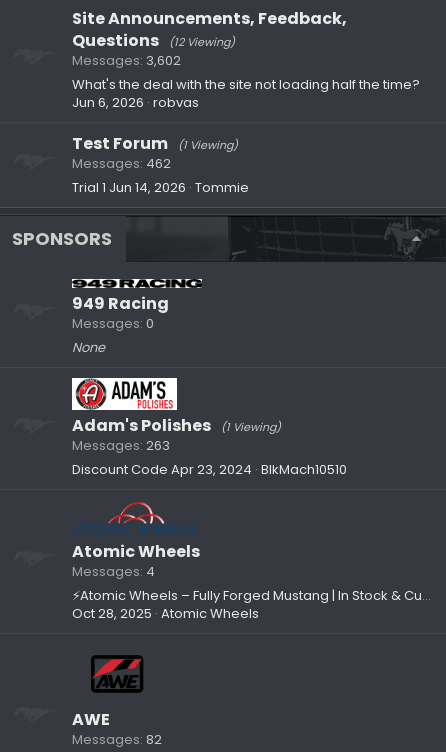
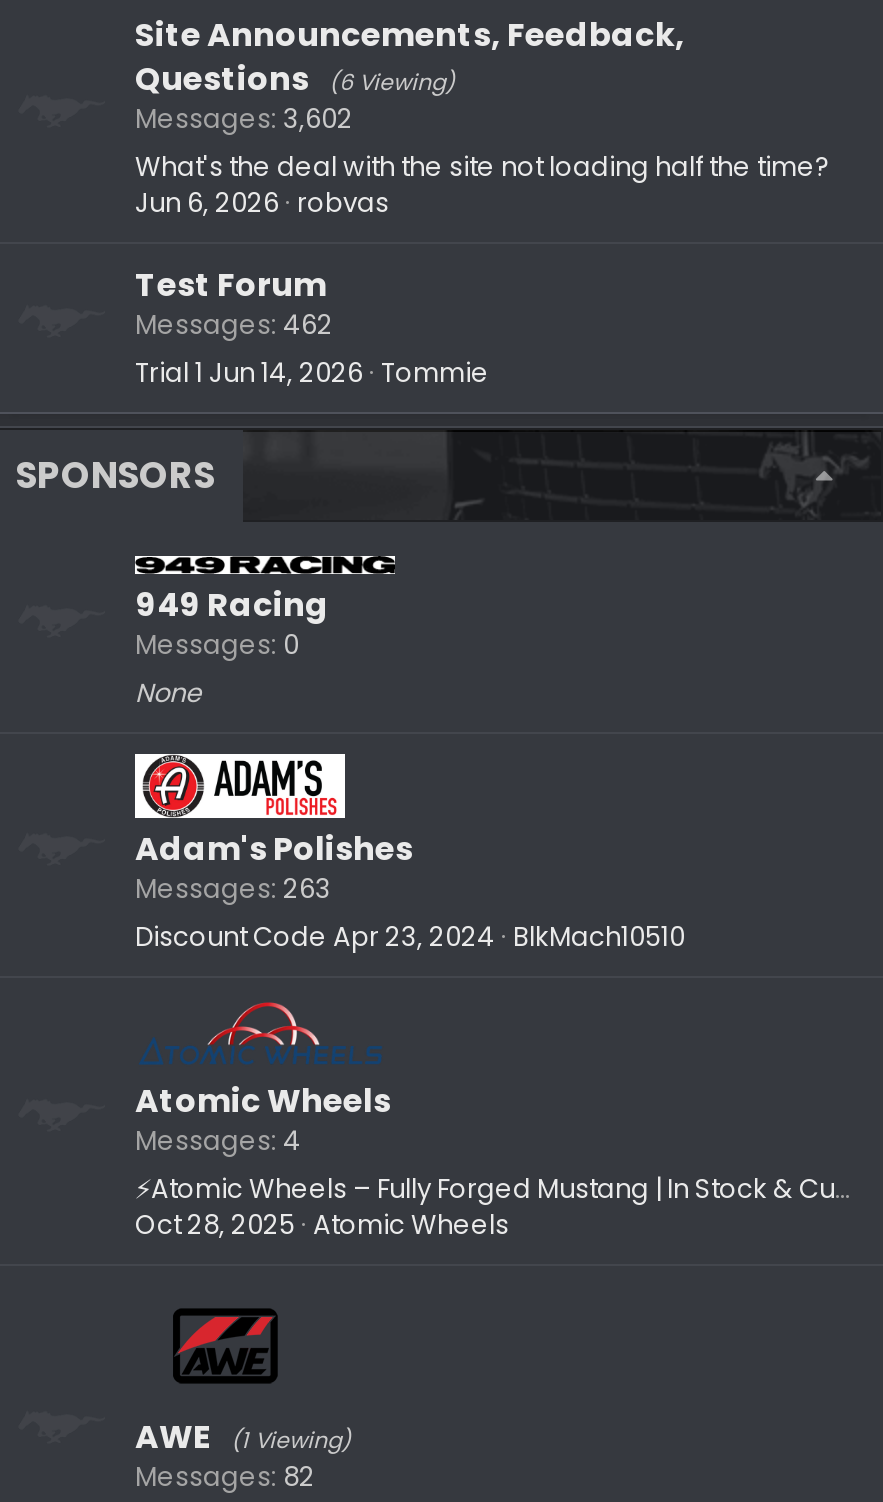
- Questions (12 Viewing)
+ Questions (6 Viewing)

- (1 Viewing)

- (1 Viewing)

+ (1 Viewing)
